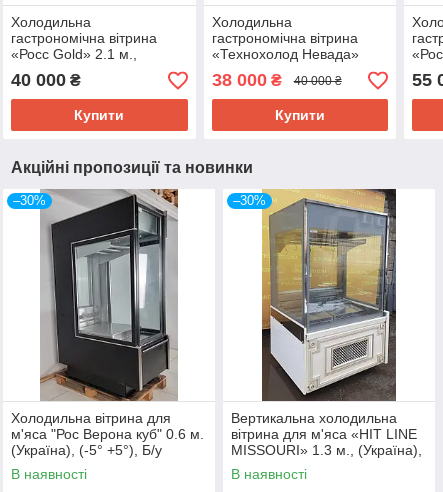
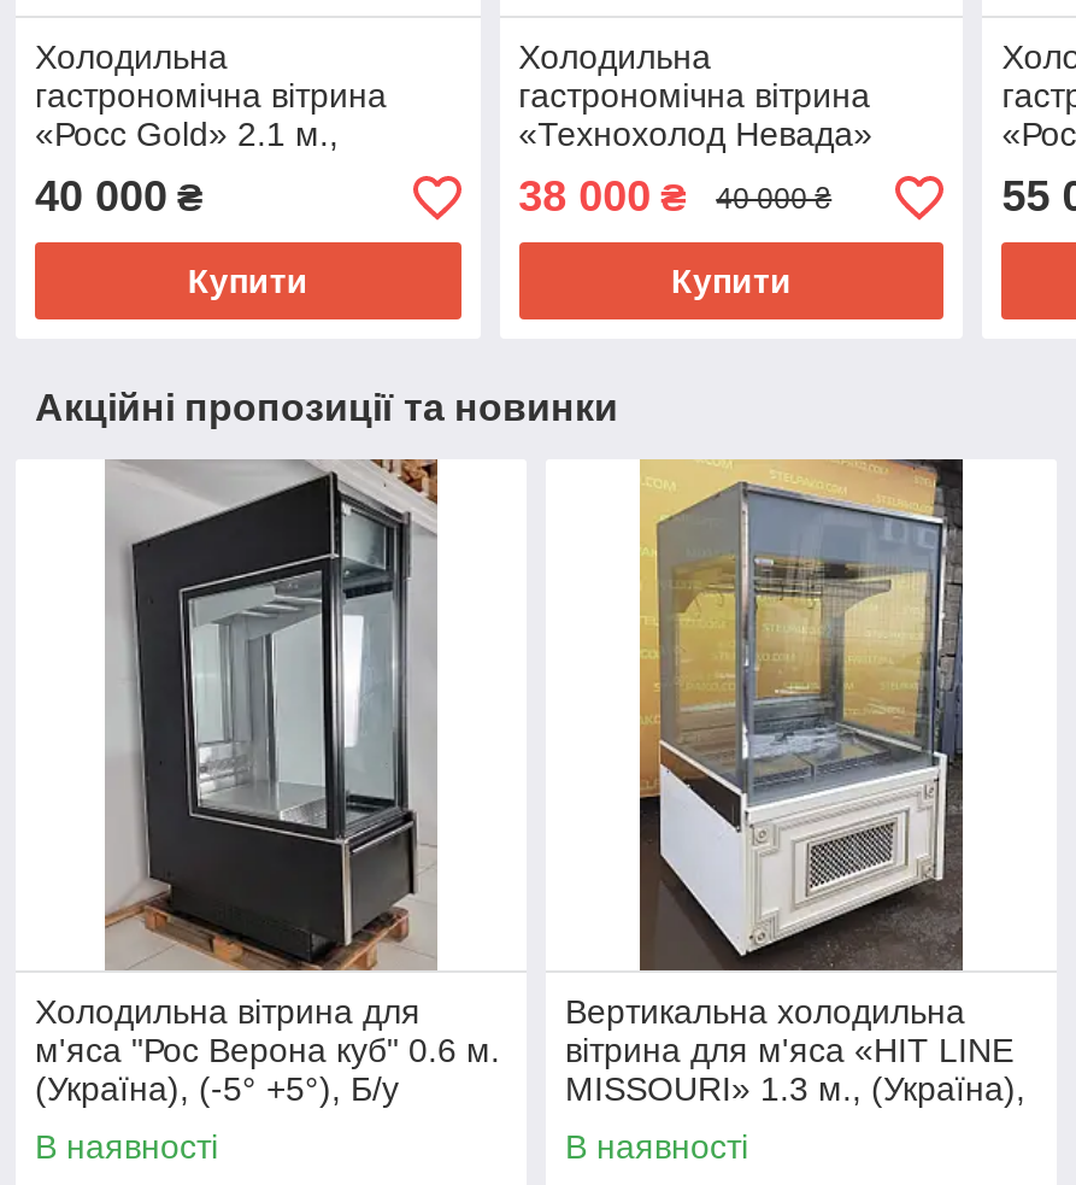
- –30%

- –30%
